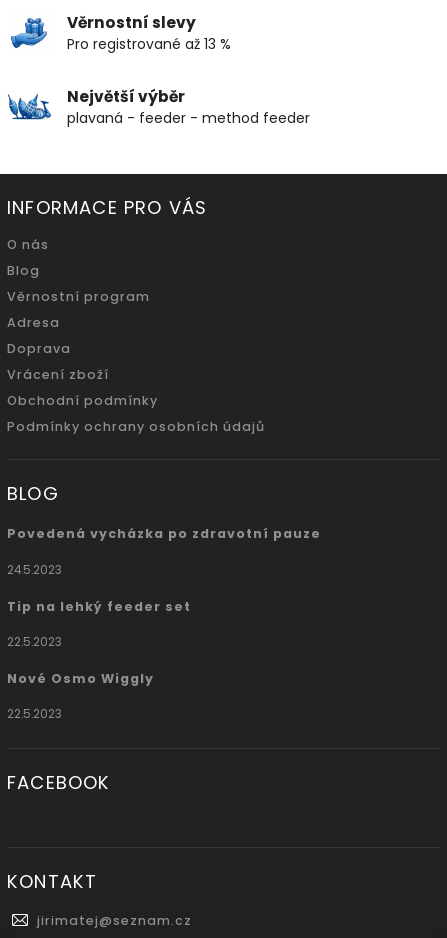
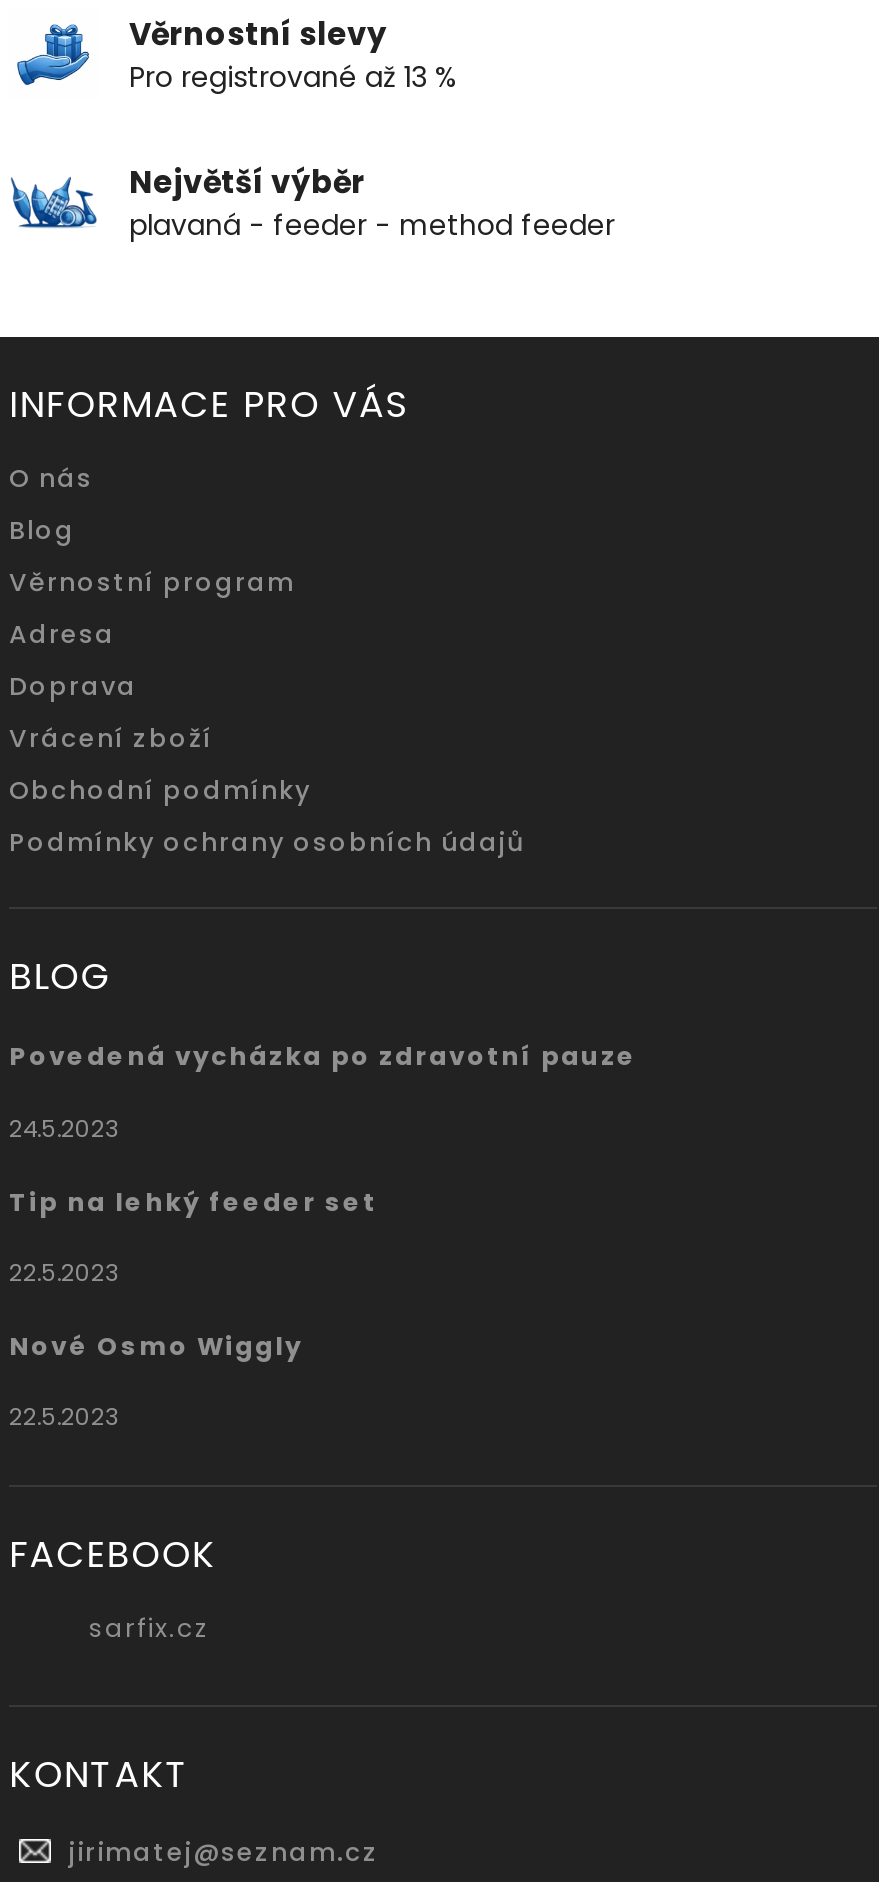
+ sarfix.cz
